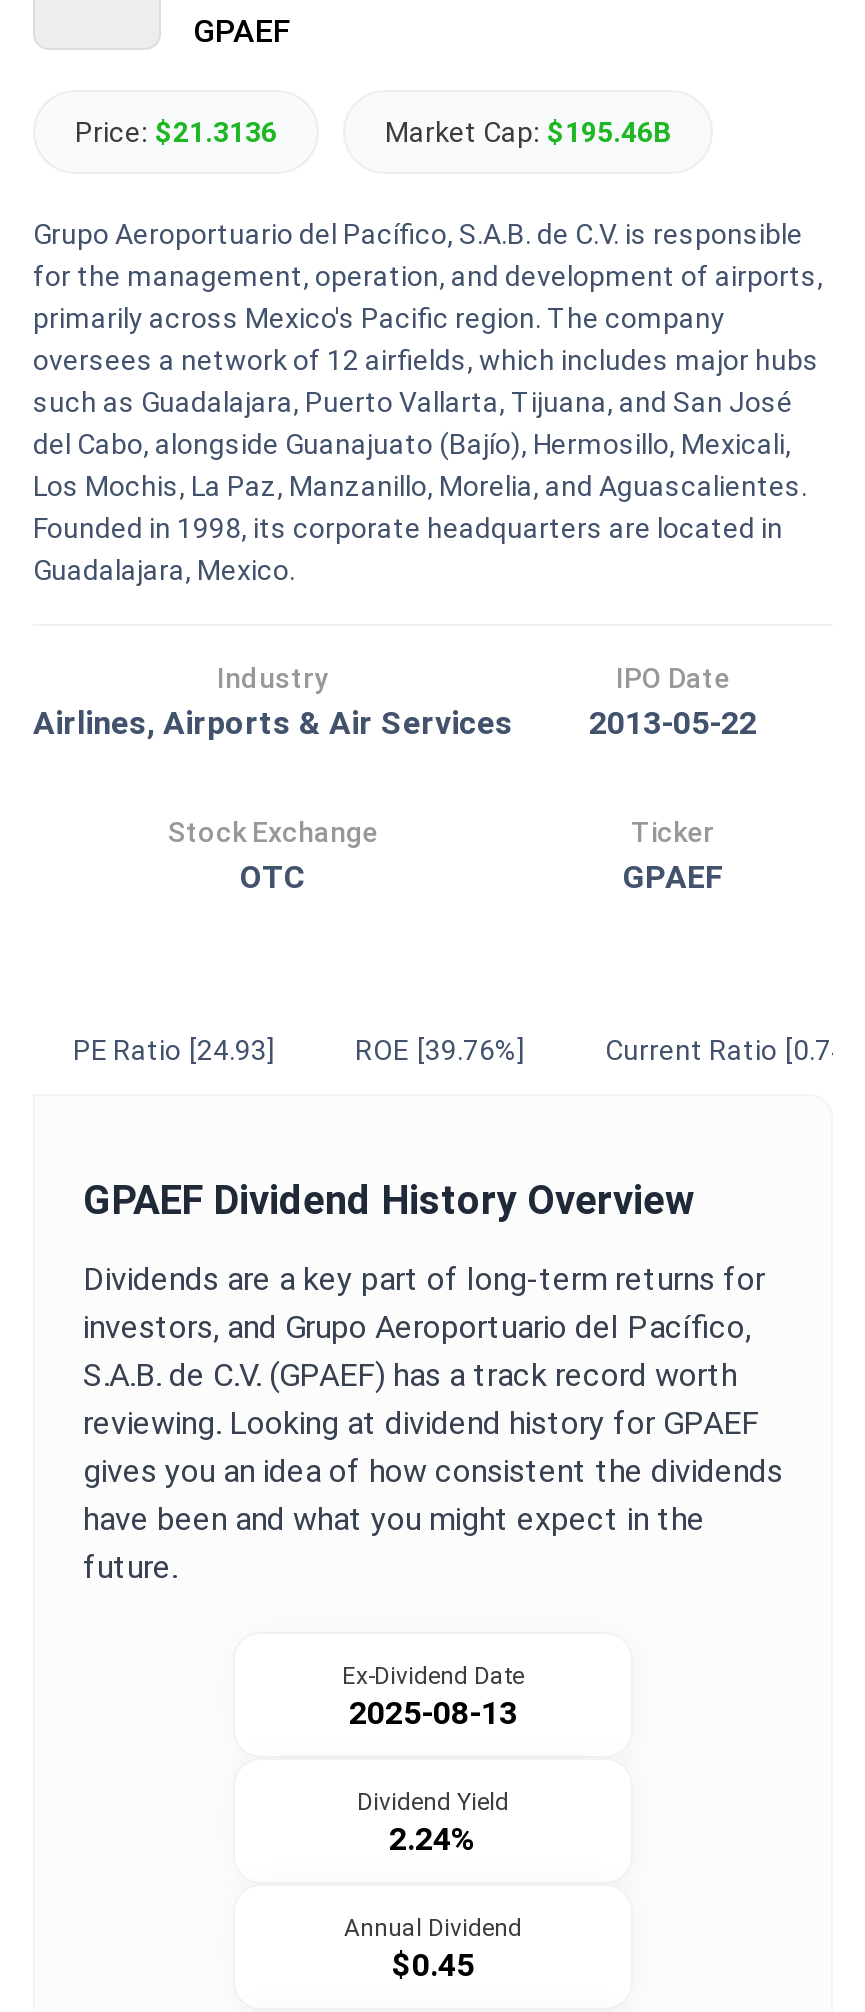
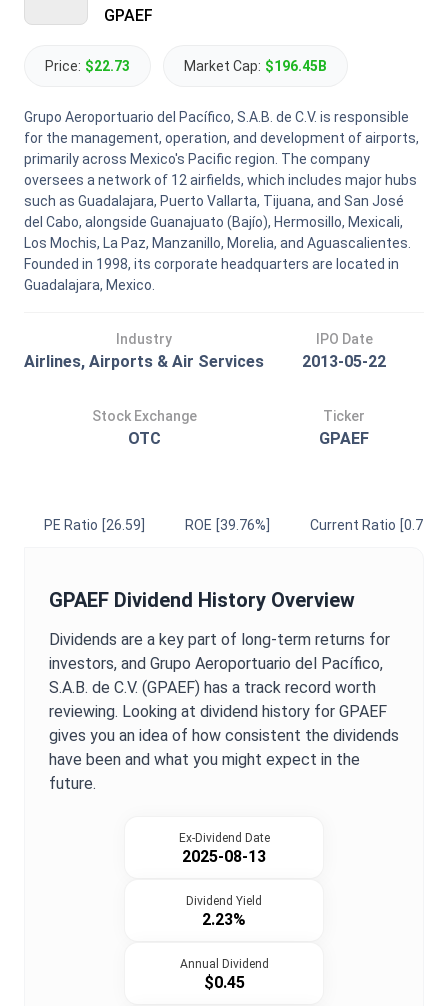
- Price: $21.3136
+ Price: $22.73

- Market Cap: $195.46B
+ Market Cap: $196.45B

- PE Ratio [24.93]
+ PE Ratio [26.59]

- 2.24%
+ 2.23%
